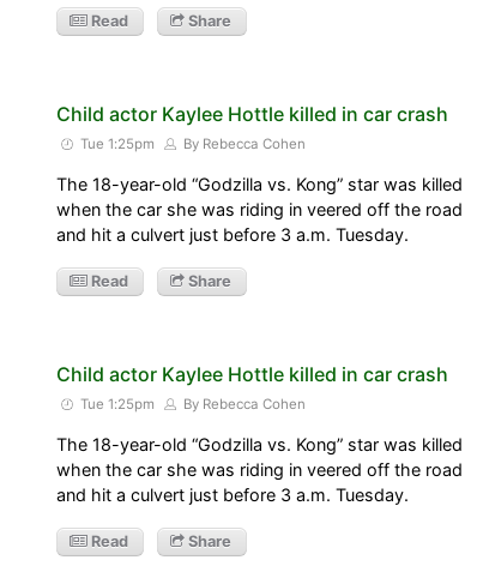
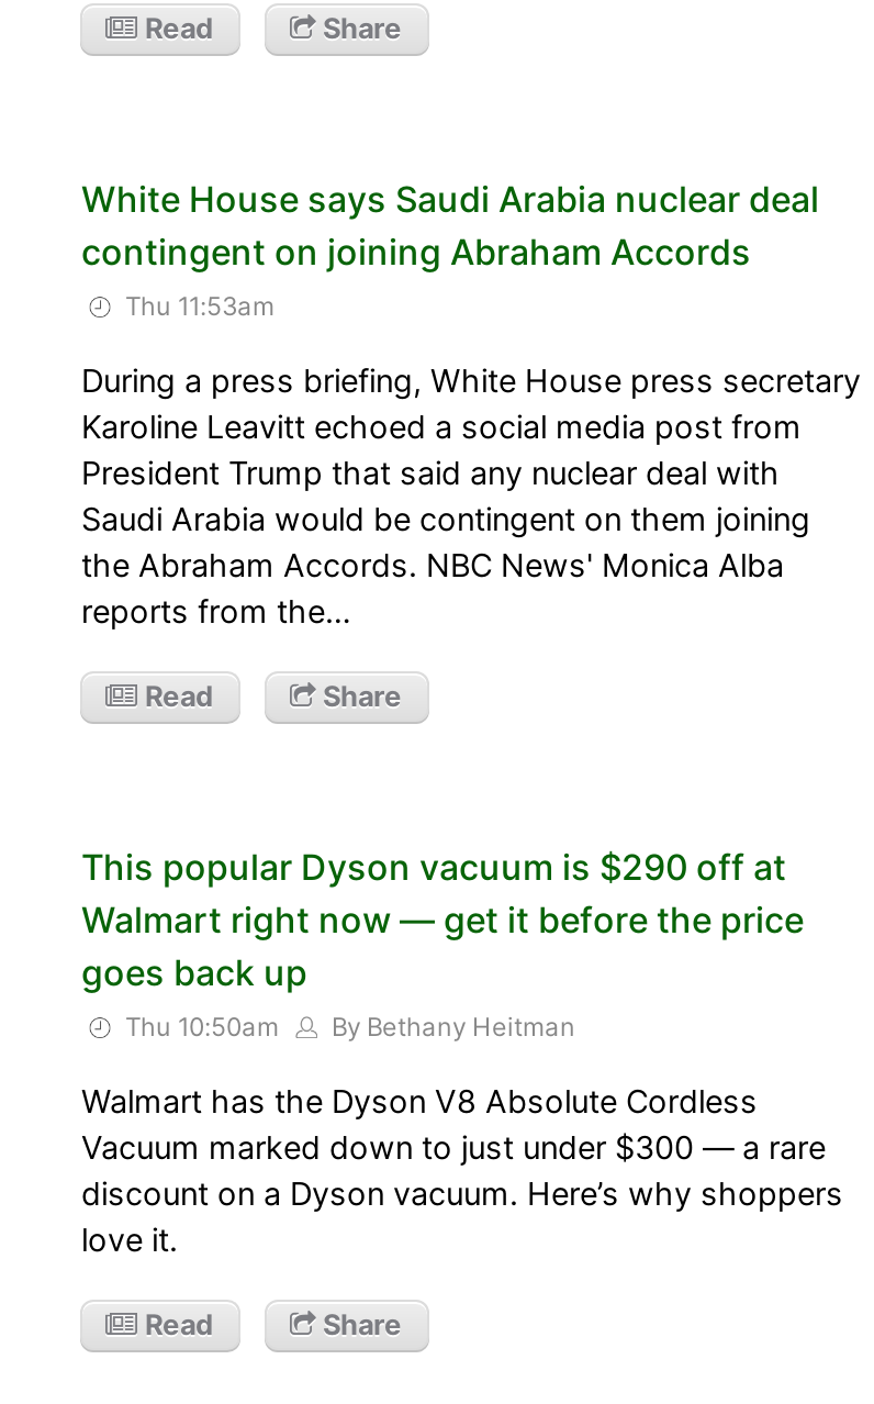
- Child actor Kaylee Hottle killed in car crash
- Tue 1:25pm
- By Rebecca Cohen
+ White House says Saudi Arabia nuclear deal
+ contingent on joining Abraham Accords
+ Thu 11:53am

- The 18-year-old “Godzilla vs. Kong” star was killed
- when the car she was riding in veered off the road
- and hit a culvert just before 3 a.m. Tuesday.
+ During a press briefing, White House press secretary
+ Karoline Leavitt echoed a social media post from
+ President Trump that said any nuclear deal with
+ Saudi Arabia would be contingent on them joining
+ the Abraham Accords. NBC News' Monica Alba
+ reports from the…

- Child actor Kaylee Hottle killed in car crash
- Tue 1:25pm
- By Rebecca Cohen
+ This popular Dyson vacuum is $290 off at
+ Walmart right now — get it before the price
+ goes back up
+ Thu 10:50am
+ By Bethany Heitman

- The 18-year-old “Godzilla vs. Kong” star was killed
- when the car she was riding in veered off the road
- and hit a culvert just before 3 a.m. Tuesday.
+ Walmart has the Dyson V8 Absolute Cordless
+ Vacuum marked down to just under $300 — a rare
+ discount on a Dyson vacuum. Here’s why shoppers
+ love it.
